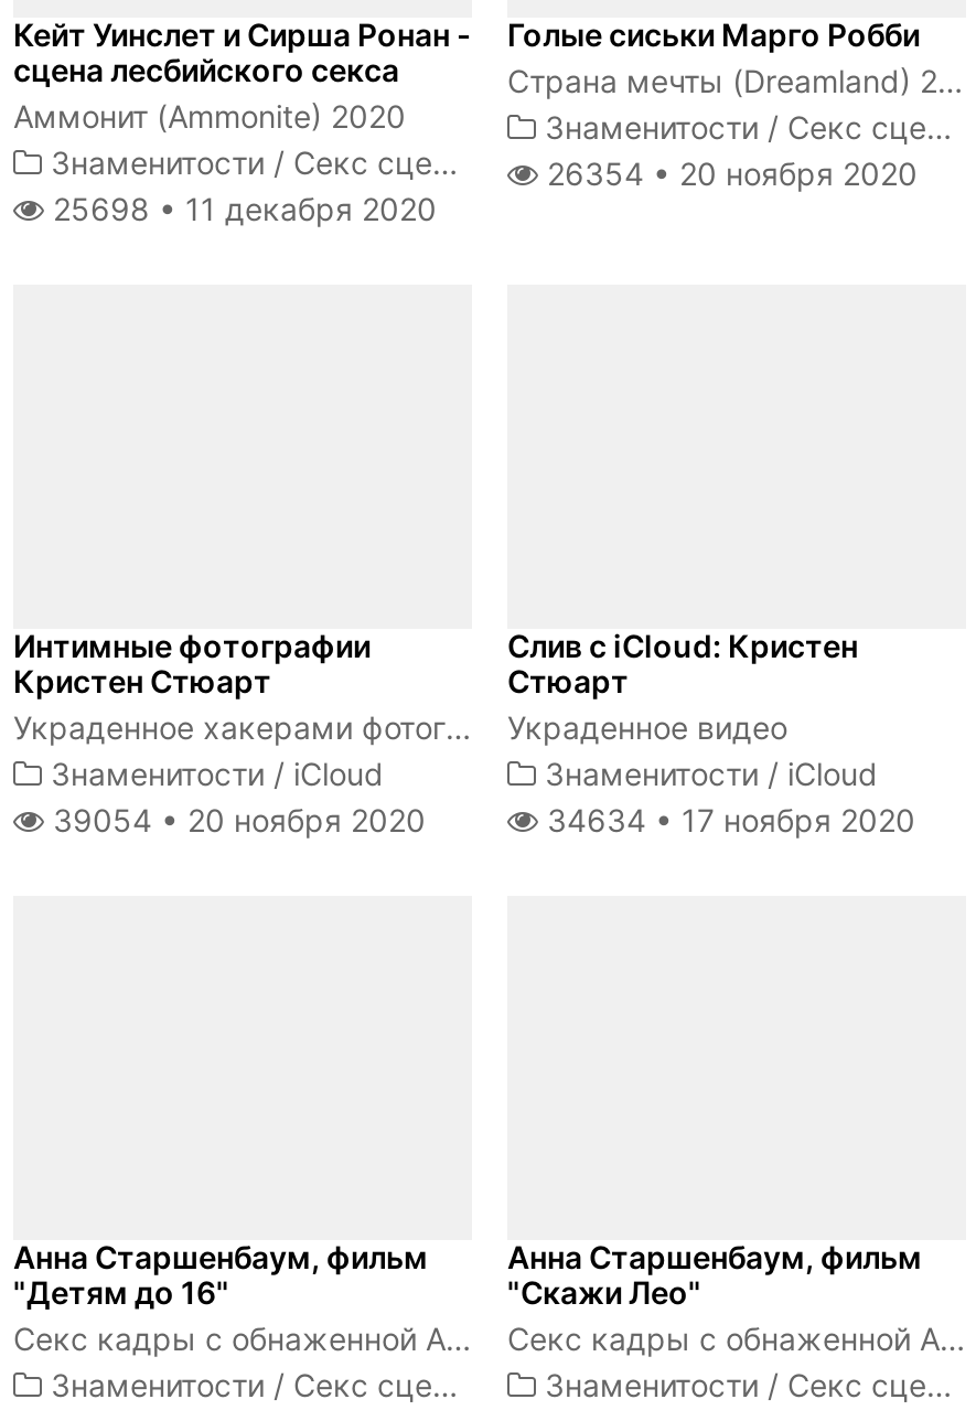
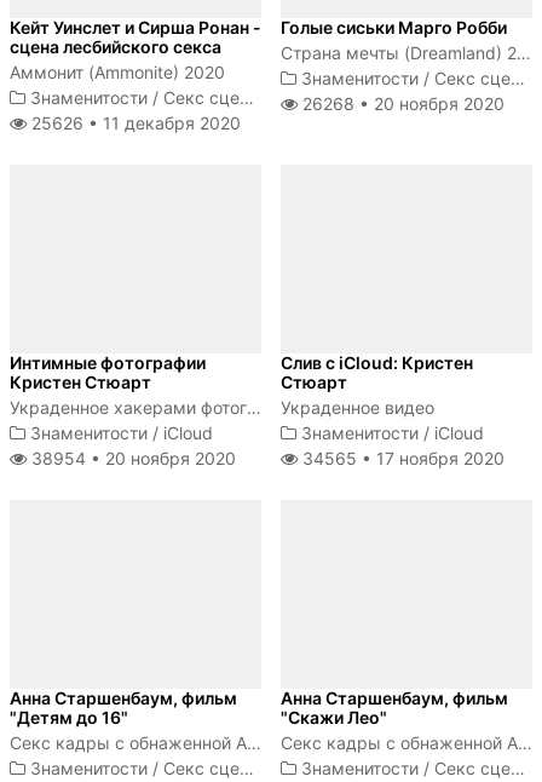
- 26354 • 20 ноября 2020
+ 26268 • 20 ноября 2020

- 25698 • 11 декабря 2020
+ 25626 • 11 декабря 2020

- 39054 • 20 ноября 2020
+ 38954 • 20 ноября 2020

- 34634 • 17 ноября 2020
+ 34565 • 17 ноября 2020
